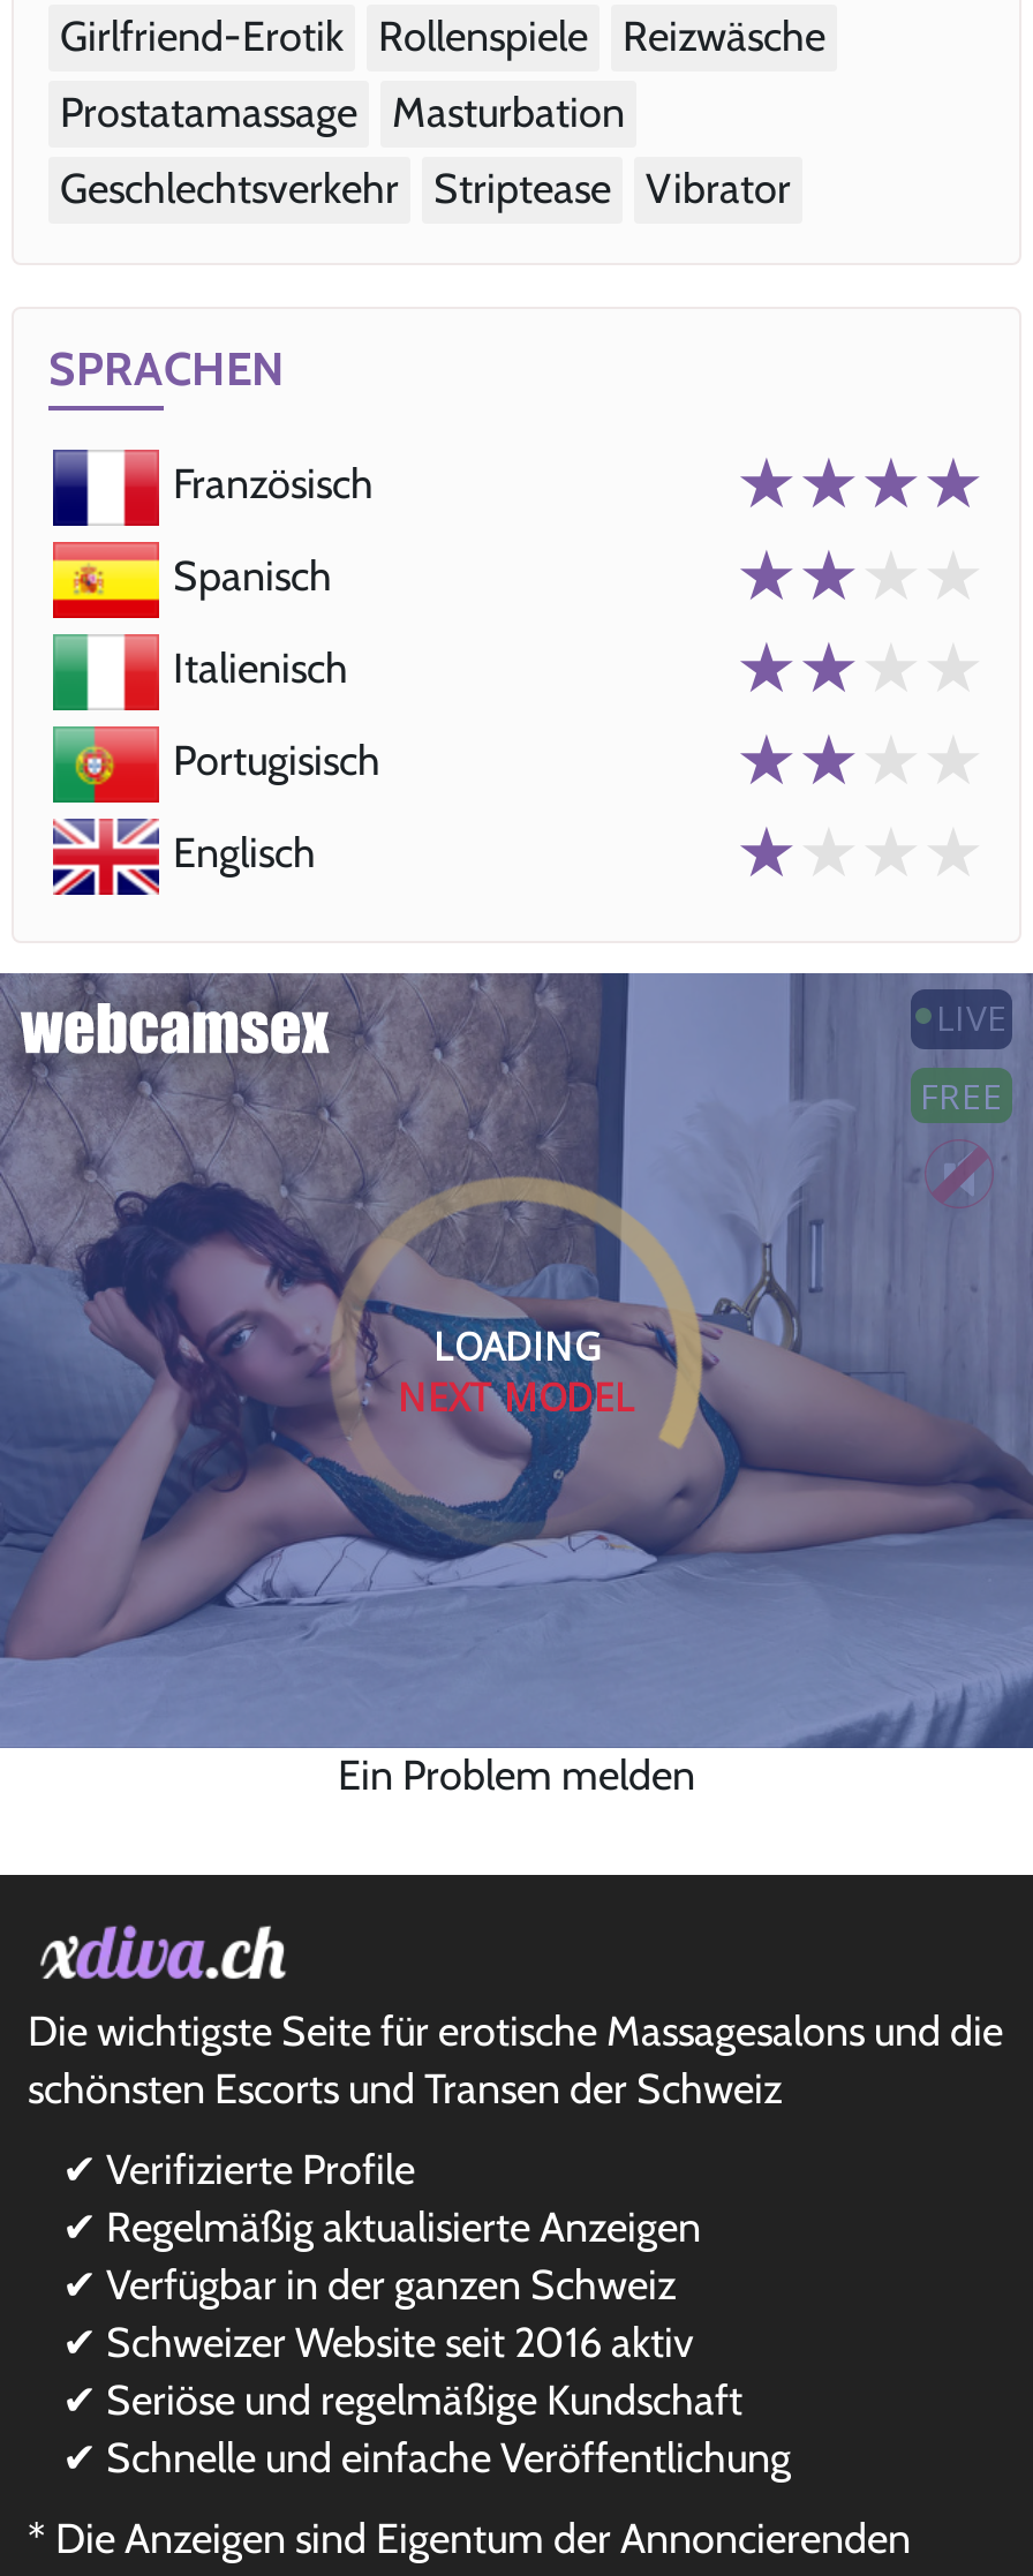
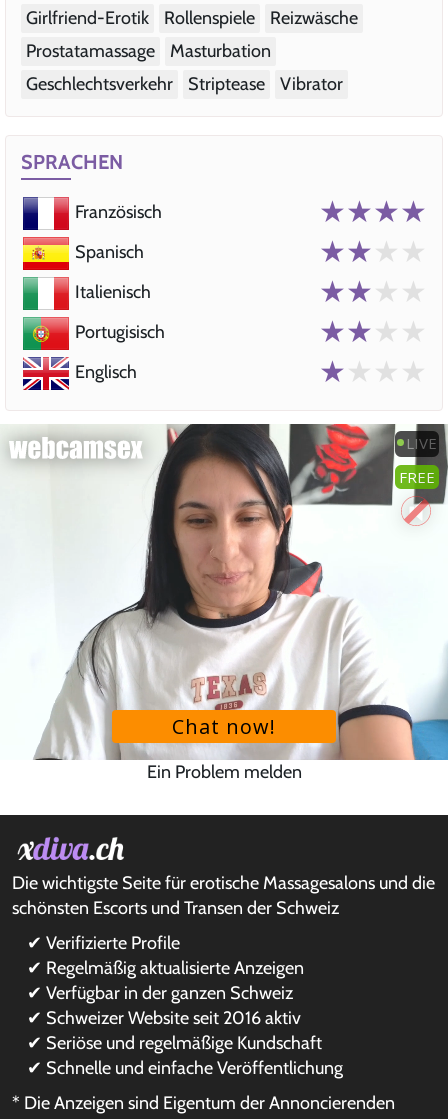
- [image]
+ [image]
